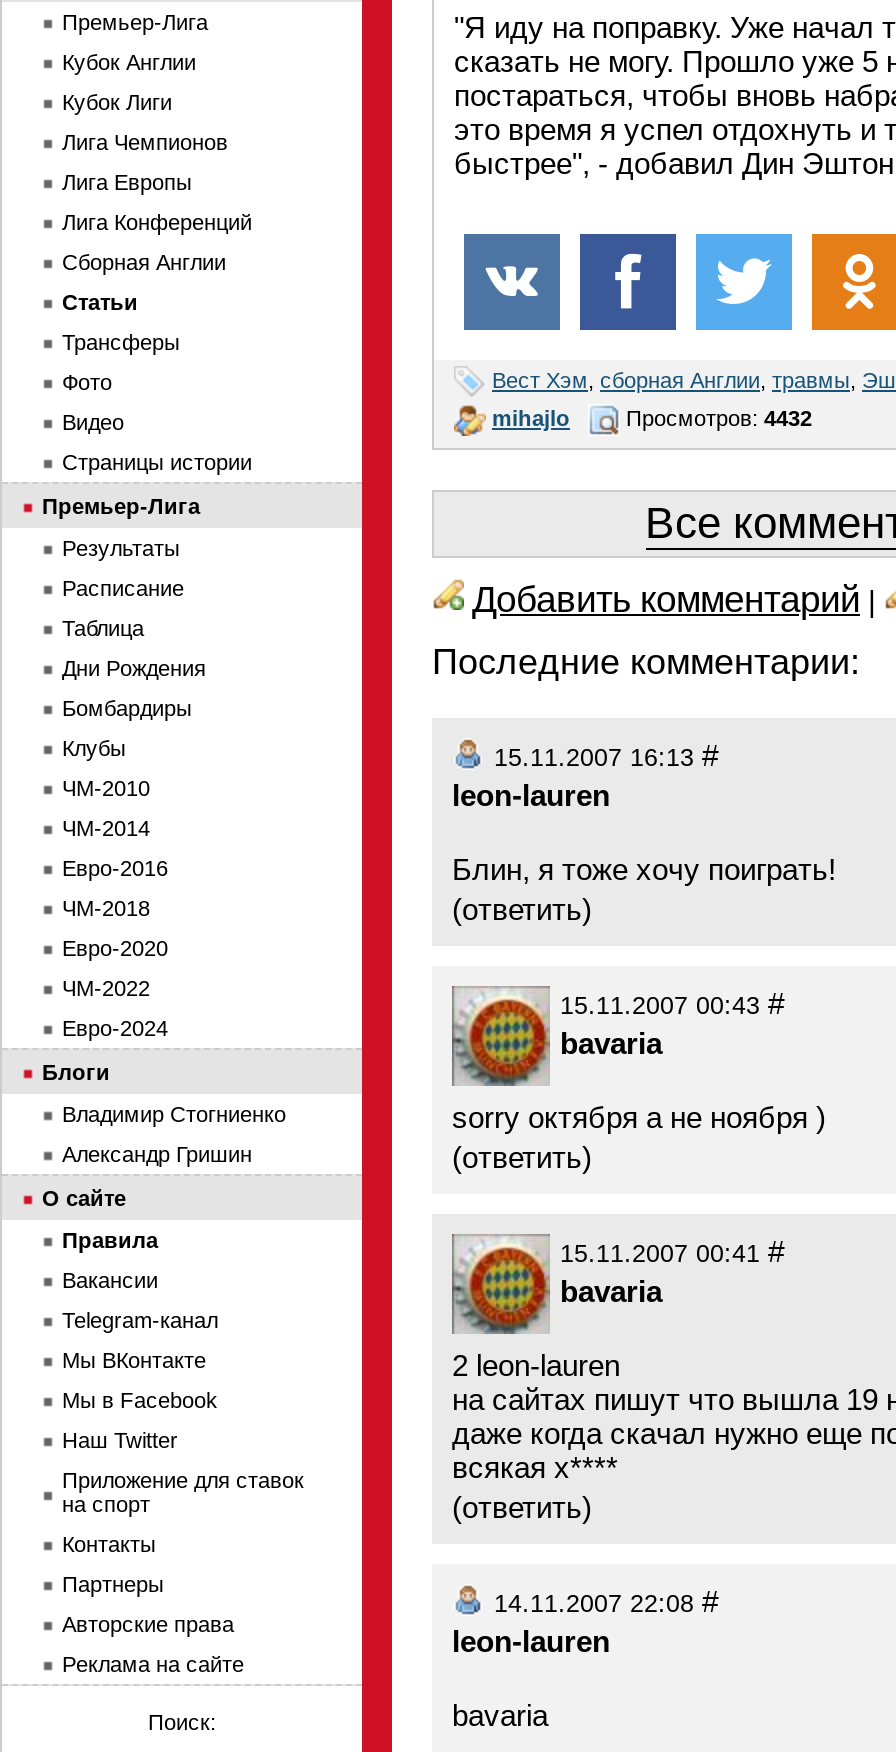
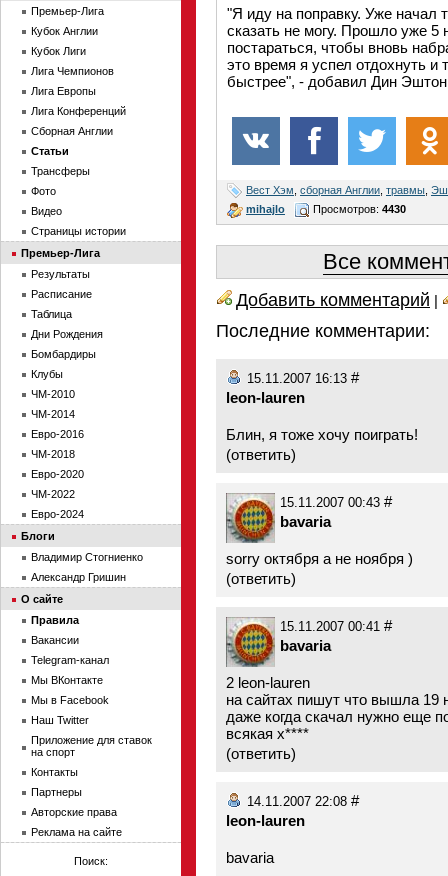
- Просмотров: 4432
+ Просмотров: 4430
